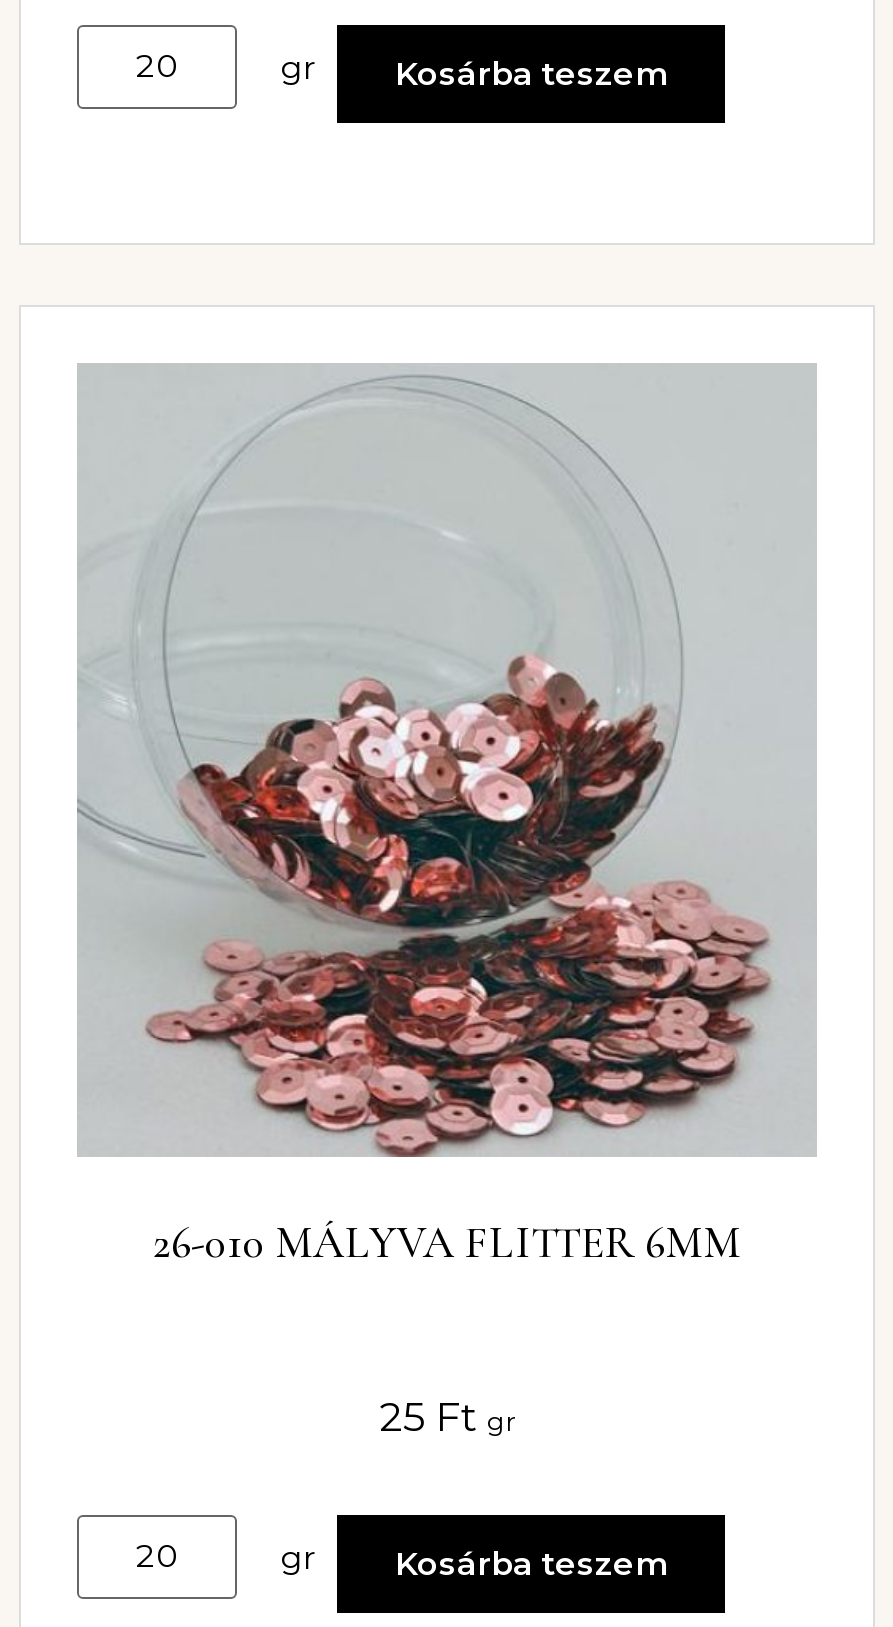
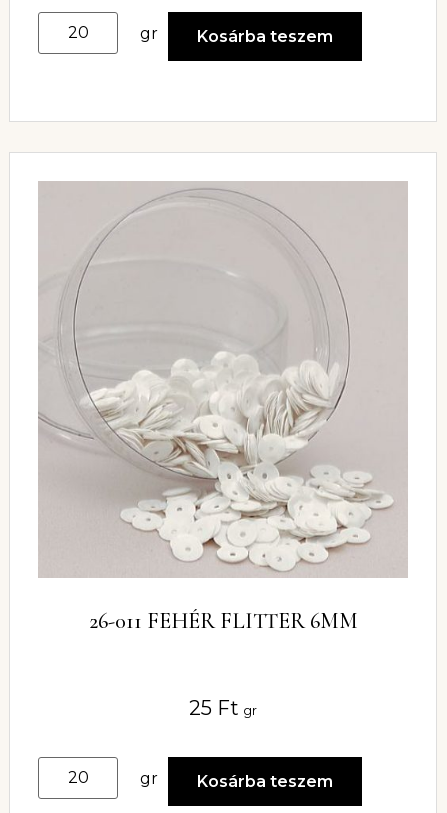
- [image]
- 26-010 MÁLYVA FLITTER 6MM
+ [image]
+ 26-011 FEHÉR FLITTER 6MM
